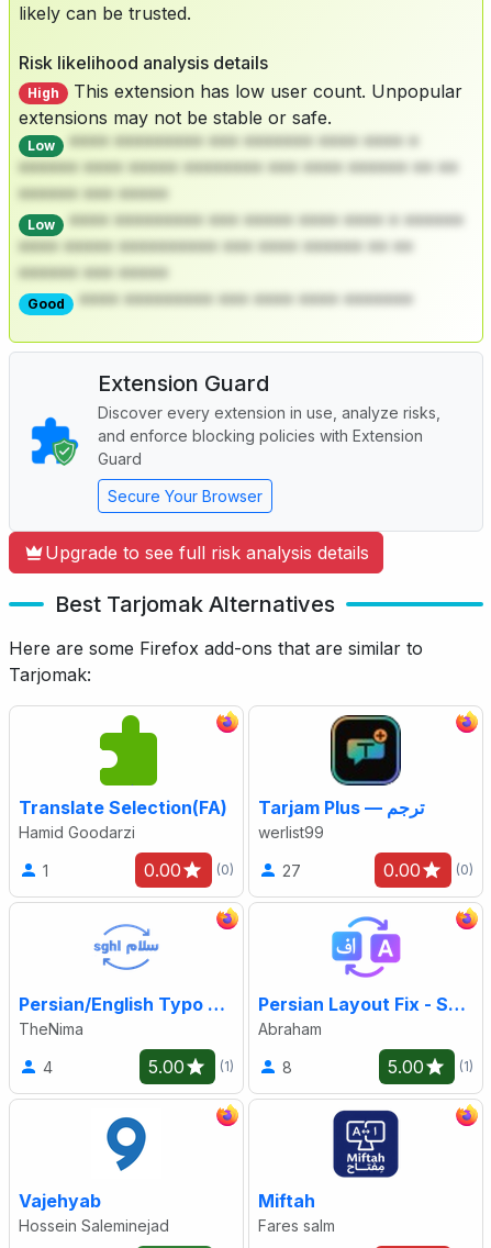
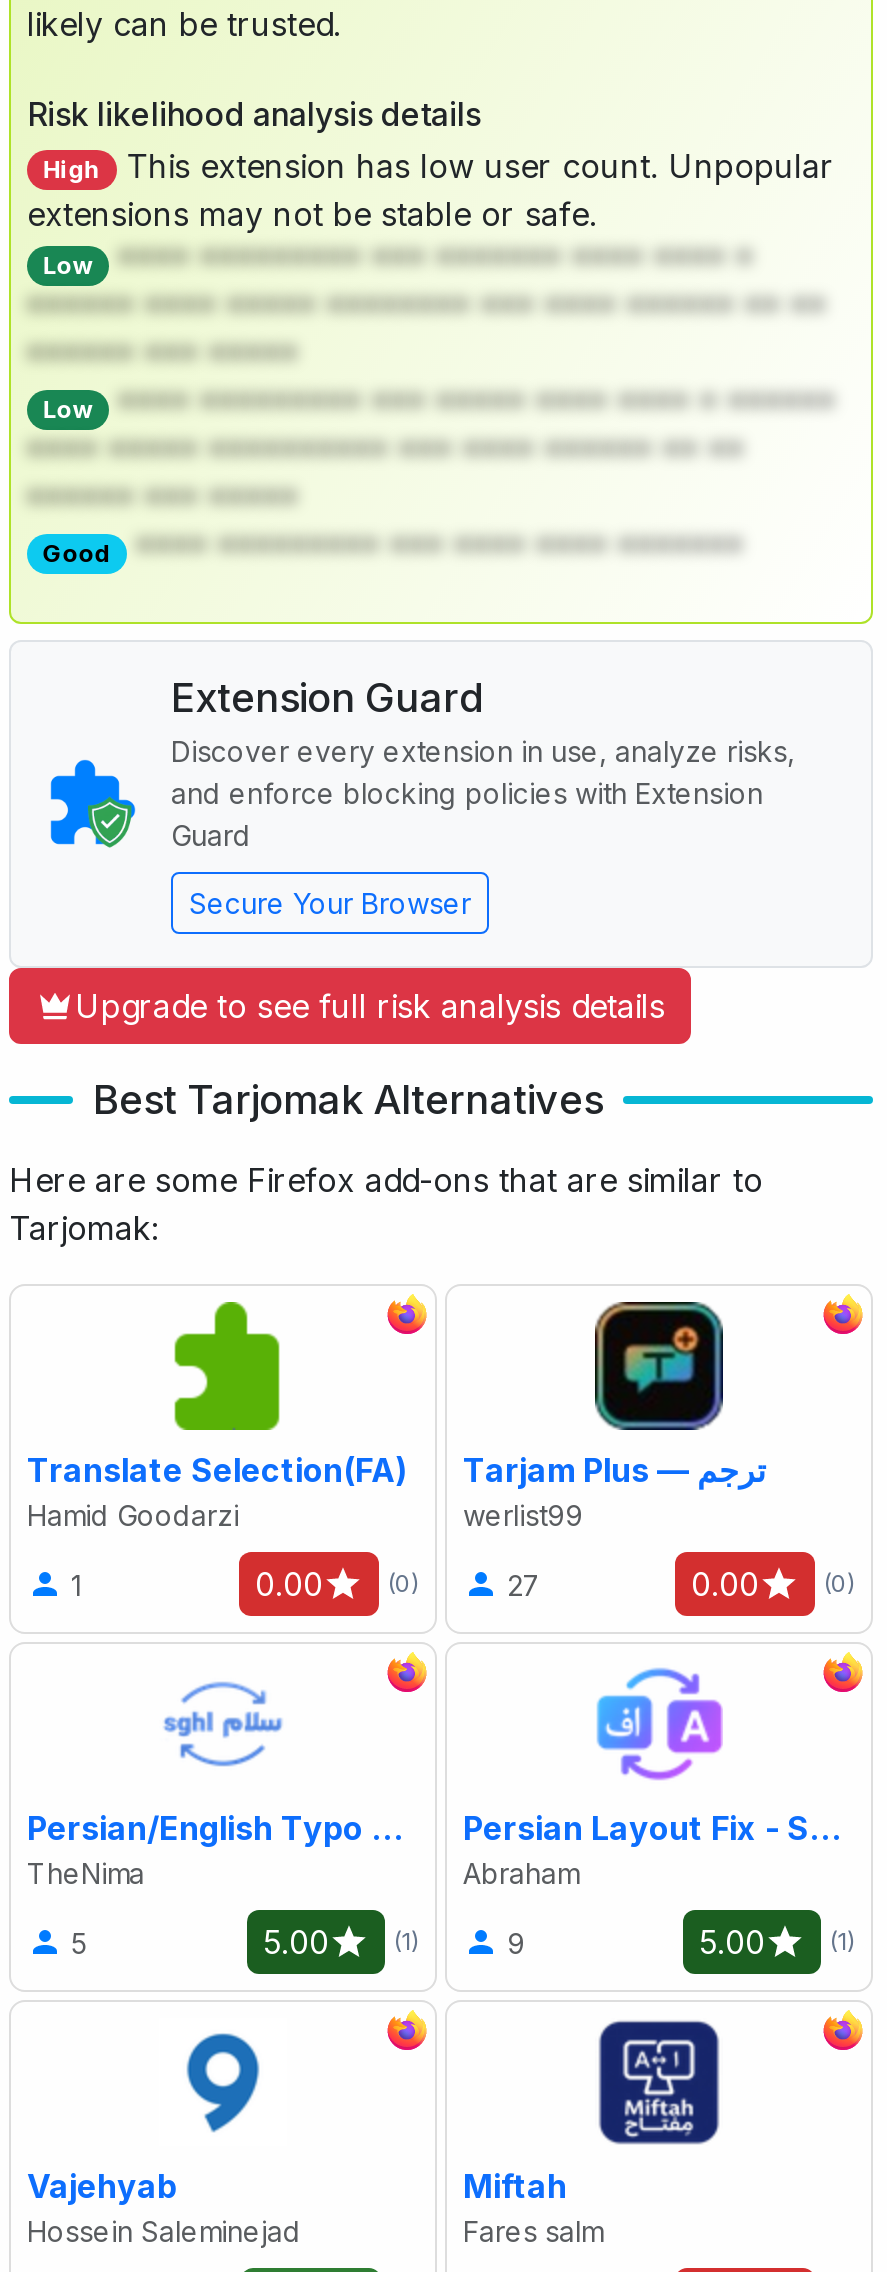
- 4
+ 5

- 8
+ 9
